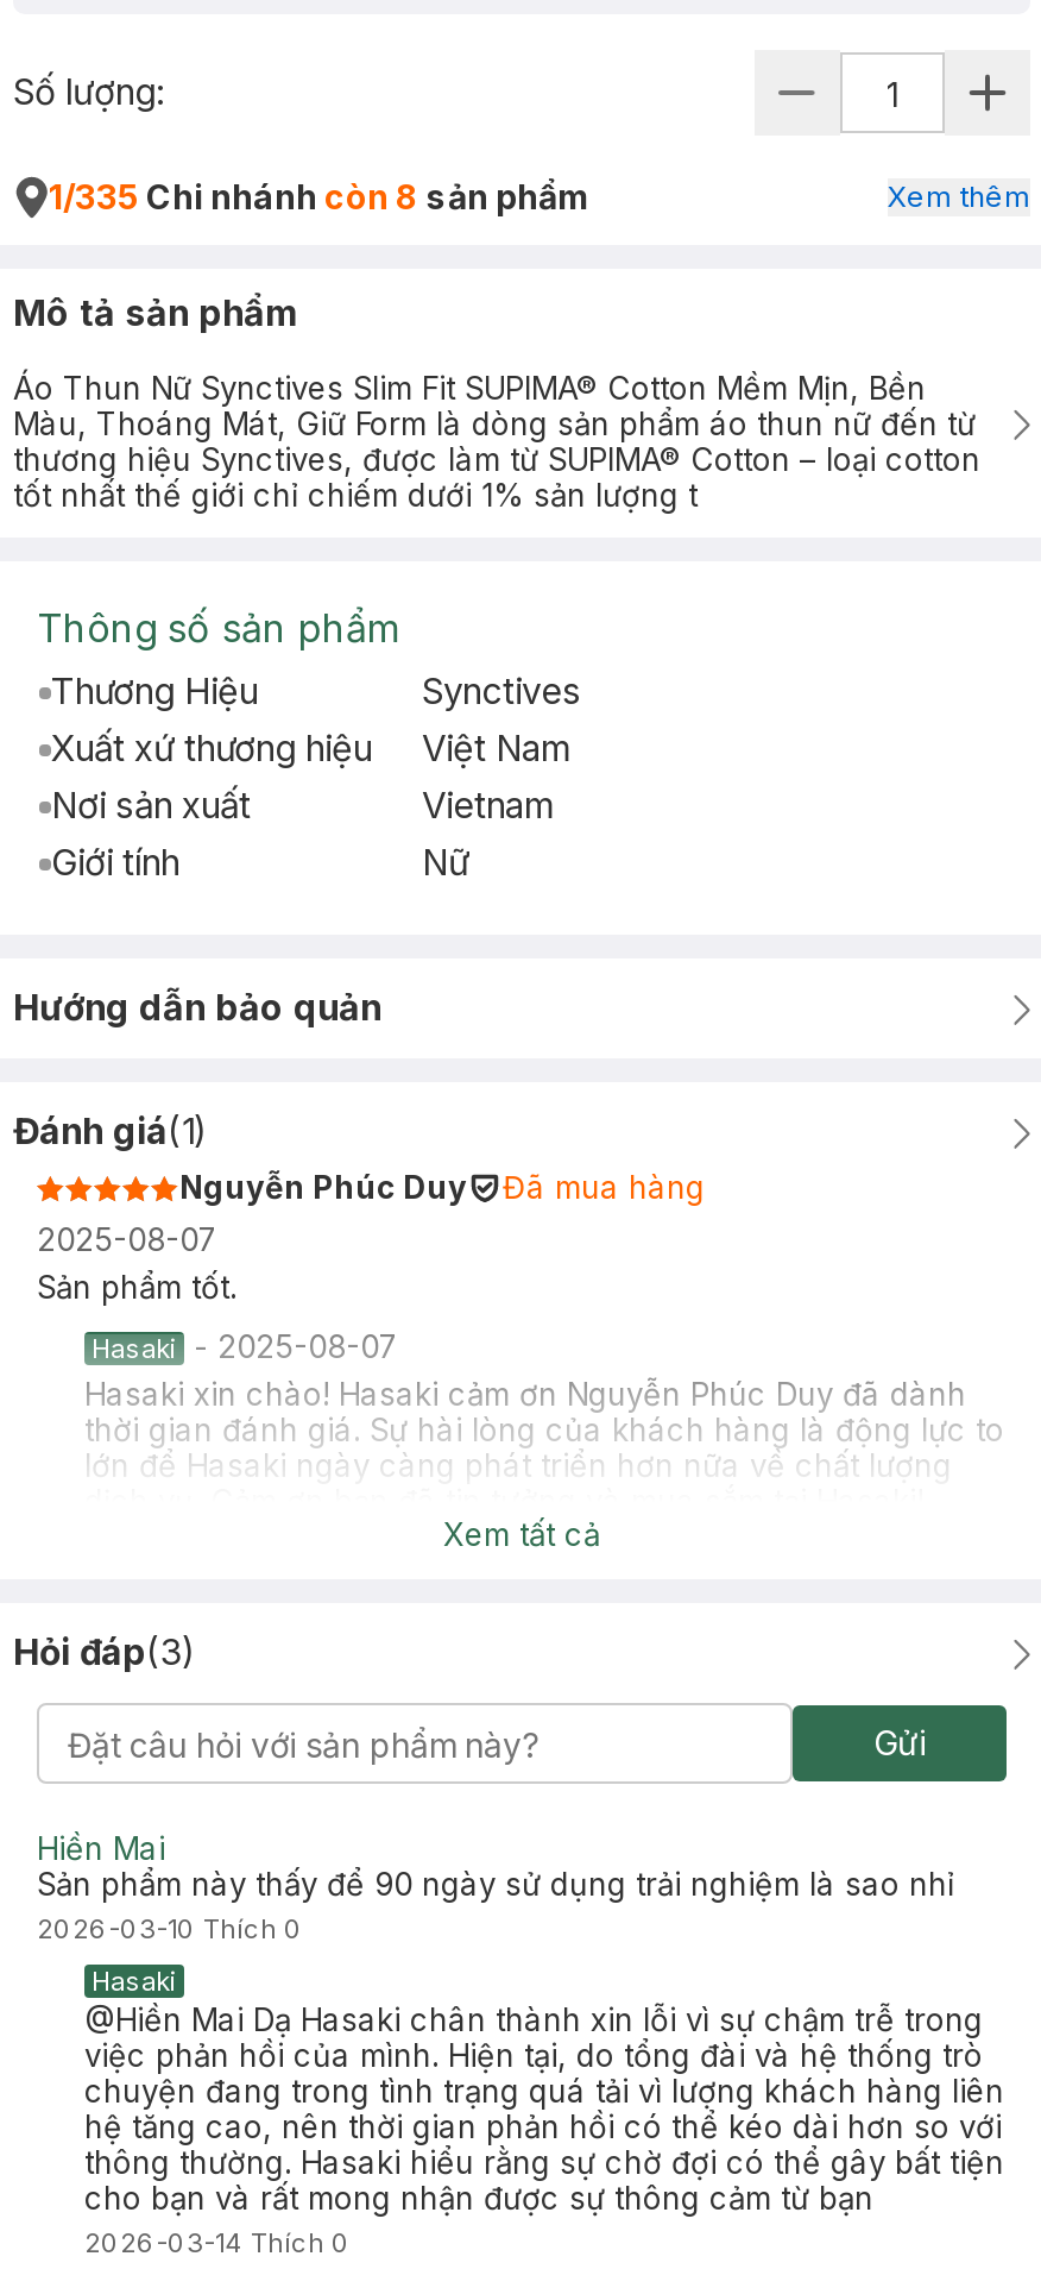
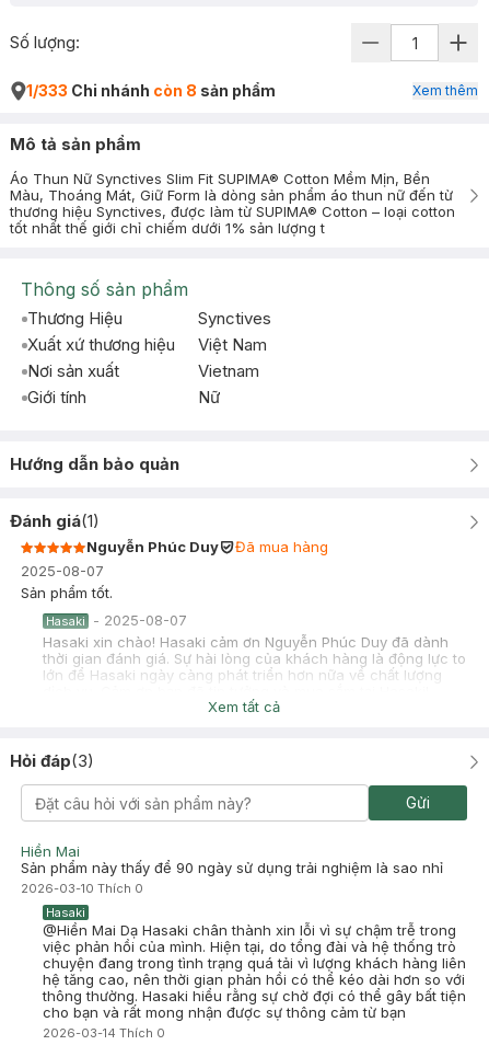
- 1/335 Chi nhánh còn 8 sản phẩm
+ 1/333 Chi nhánh còn 8 sản phẩm
